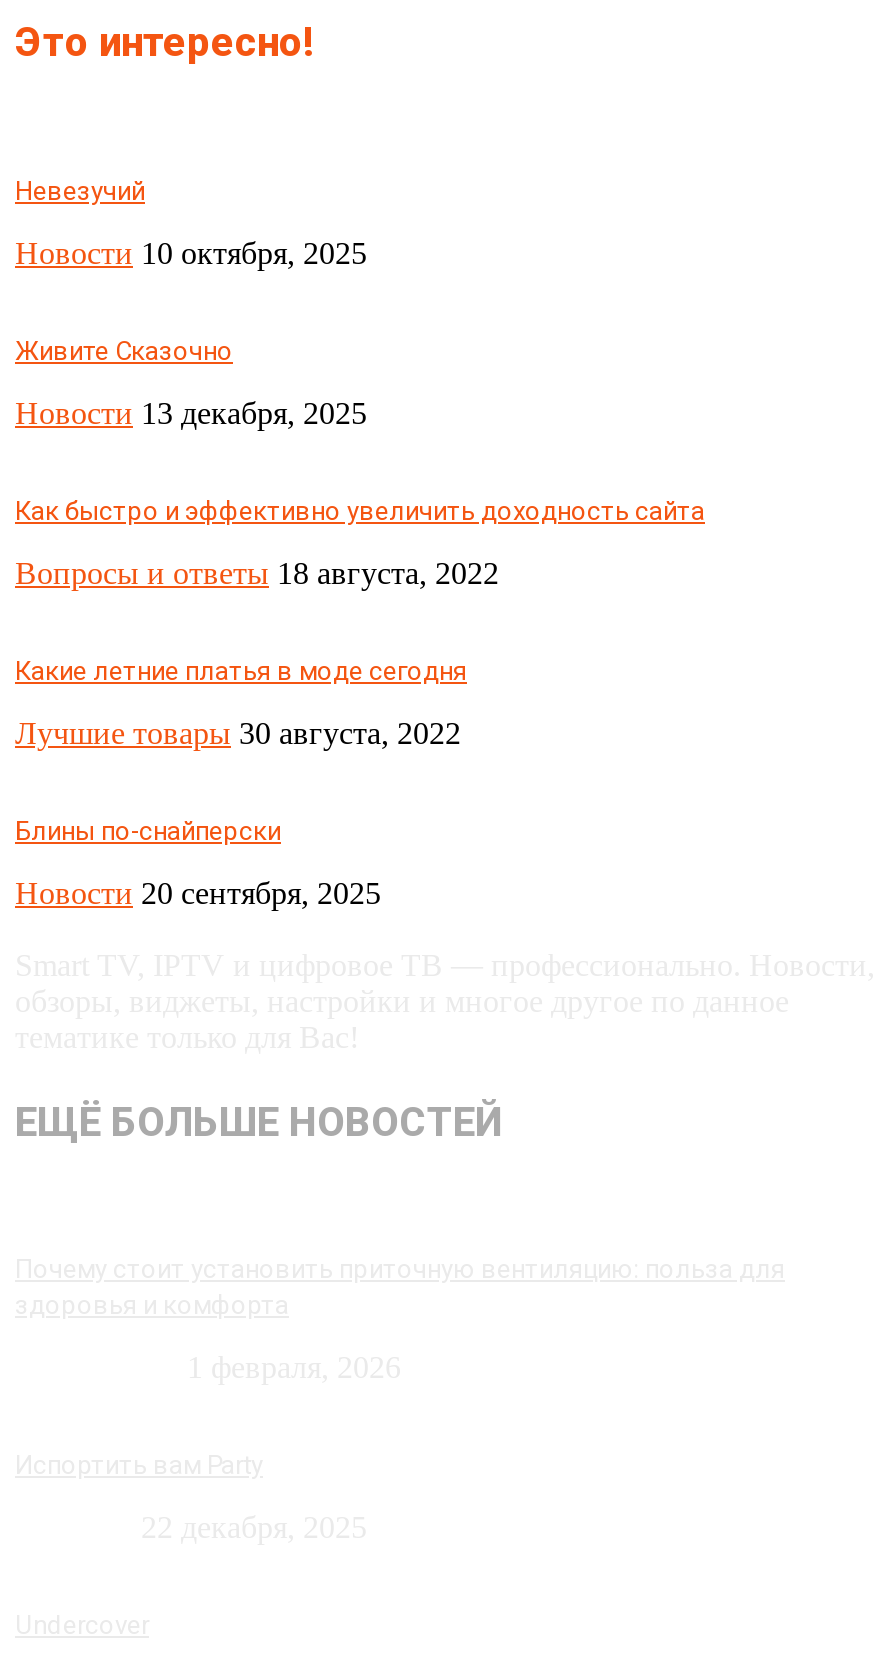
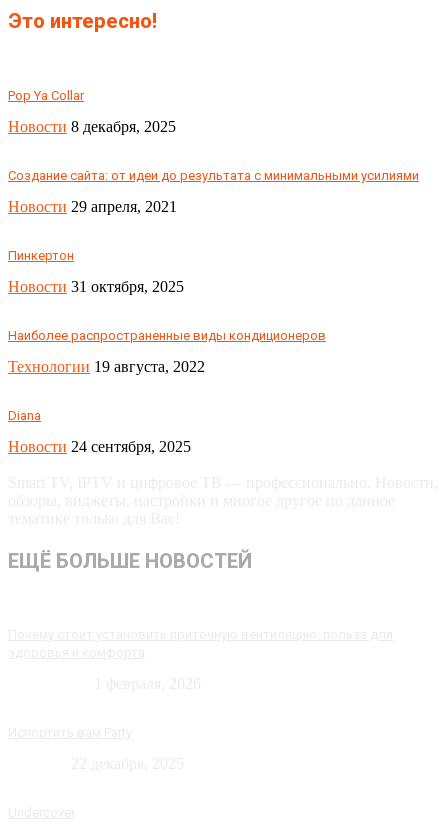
- Невезучий
+ Pop Ya Collar

- Новости 10 октября, 2025
+ Новости 8 декабря, 2025

- Живите Сказочно
+ Создание сайта: от идеи до результата с минимальными усилиями

- Новости 13 декабря, 2025
+ Новости 29 апреля, 2021

- Как быстро и эффективно увеличить доходность сайта
+ Пинкертон

- Вопросы и ответы 18 августа, 2022
+ Новости 31 октября, 2025

- Какие летние платья в моде сегодня
+ Наиболее распространенные виды кондиционеров

- Лучшие товары 30 августа, 2022
+ Технологии 19 августа, 2022

- Блины по-снайперски
+ Diana

- Новости 20 сентября, 2025
+ Новости 24 сентября, 2025
